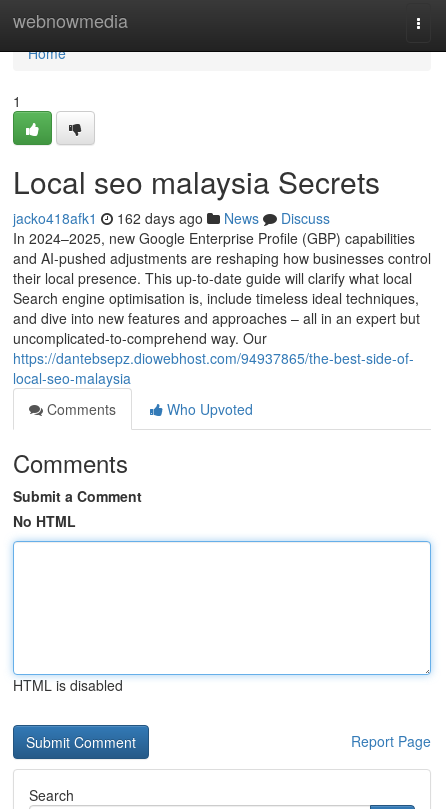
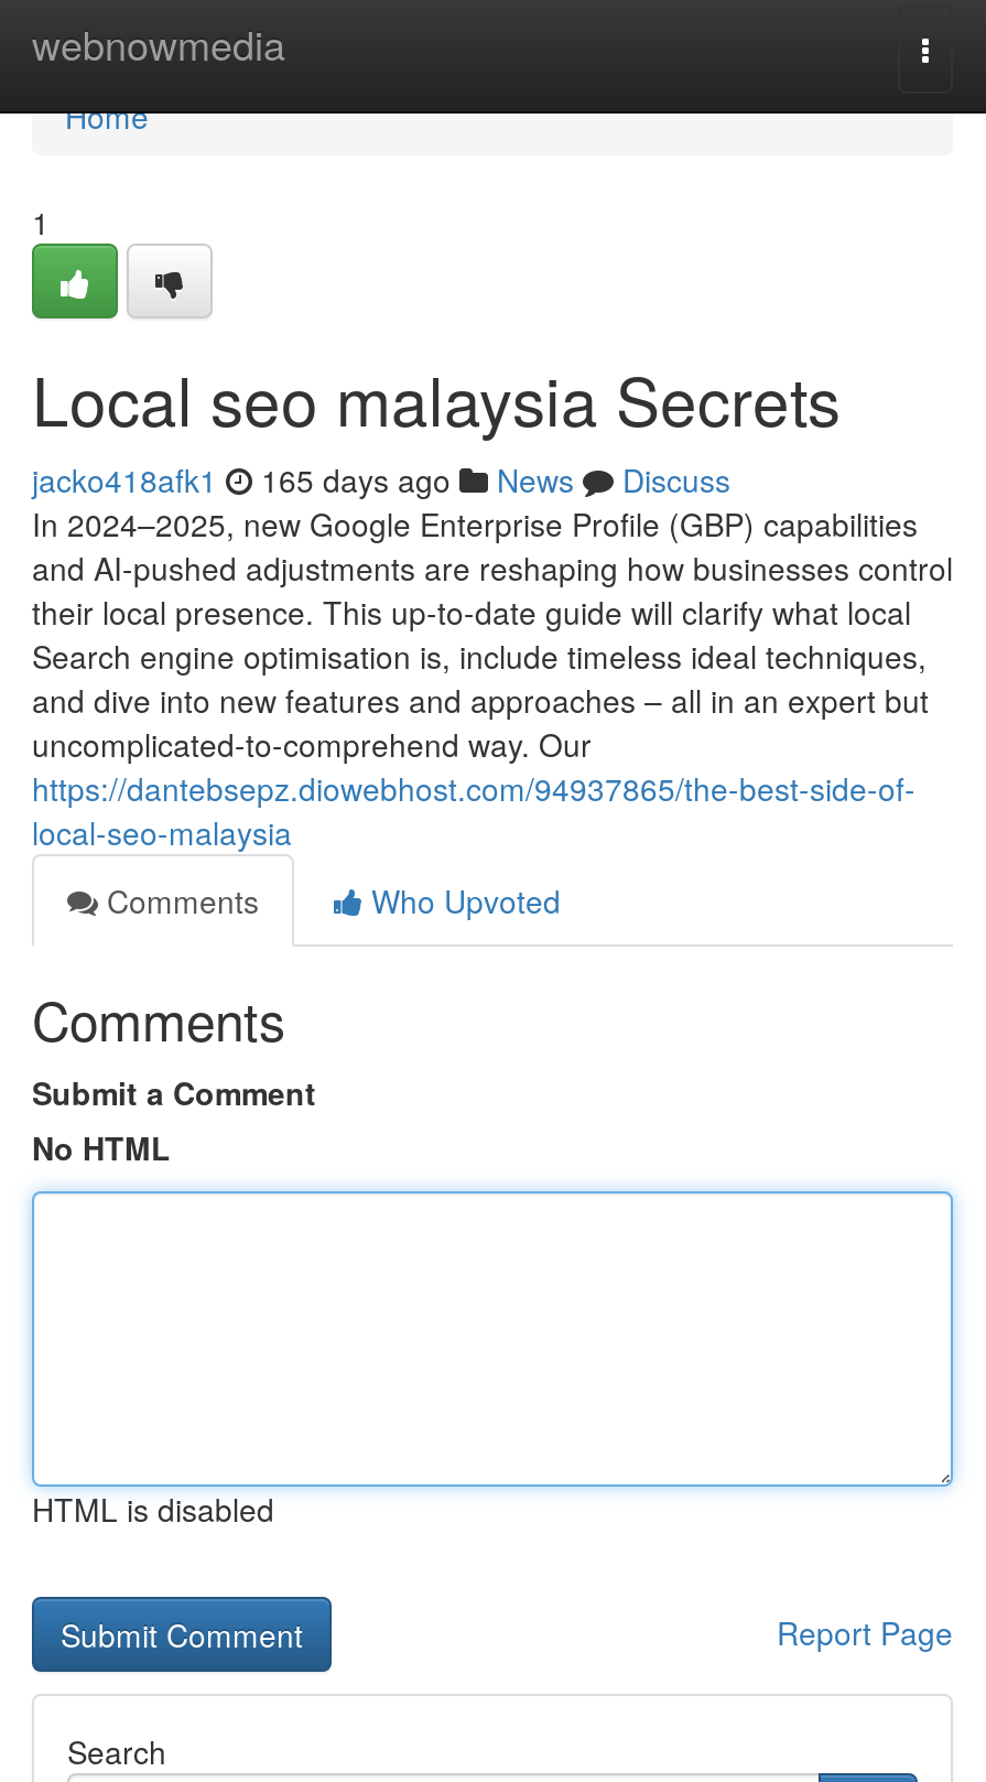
- jacko418afk1 162 days ago News Discuss
+ jacko418afk1 165 days ago News Discuss
